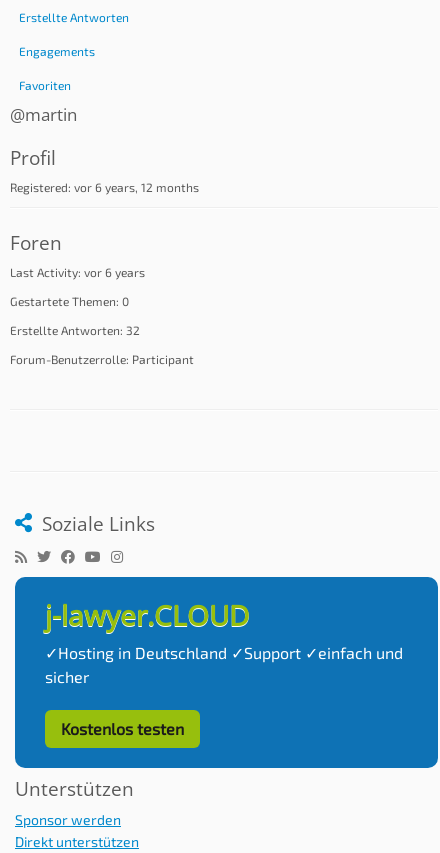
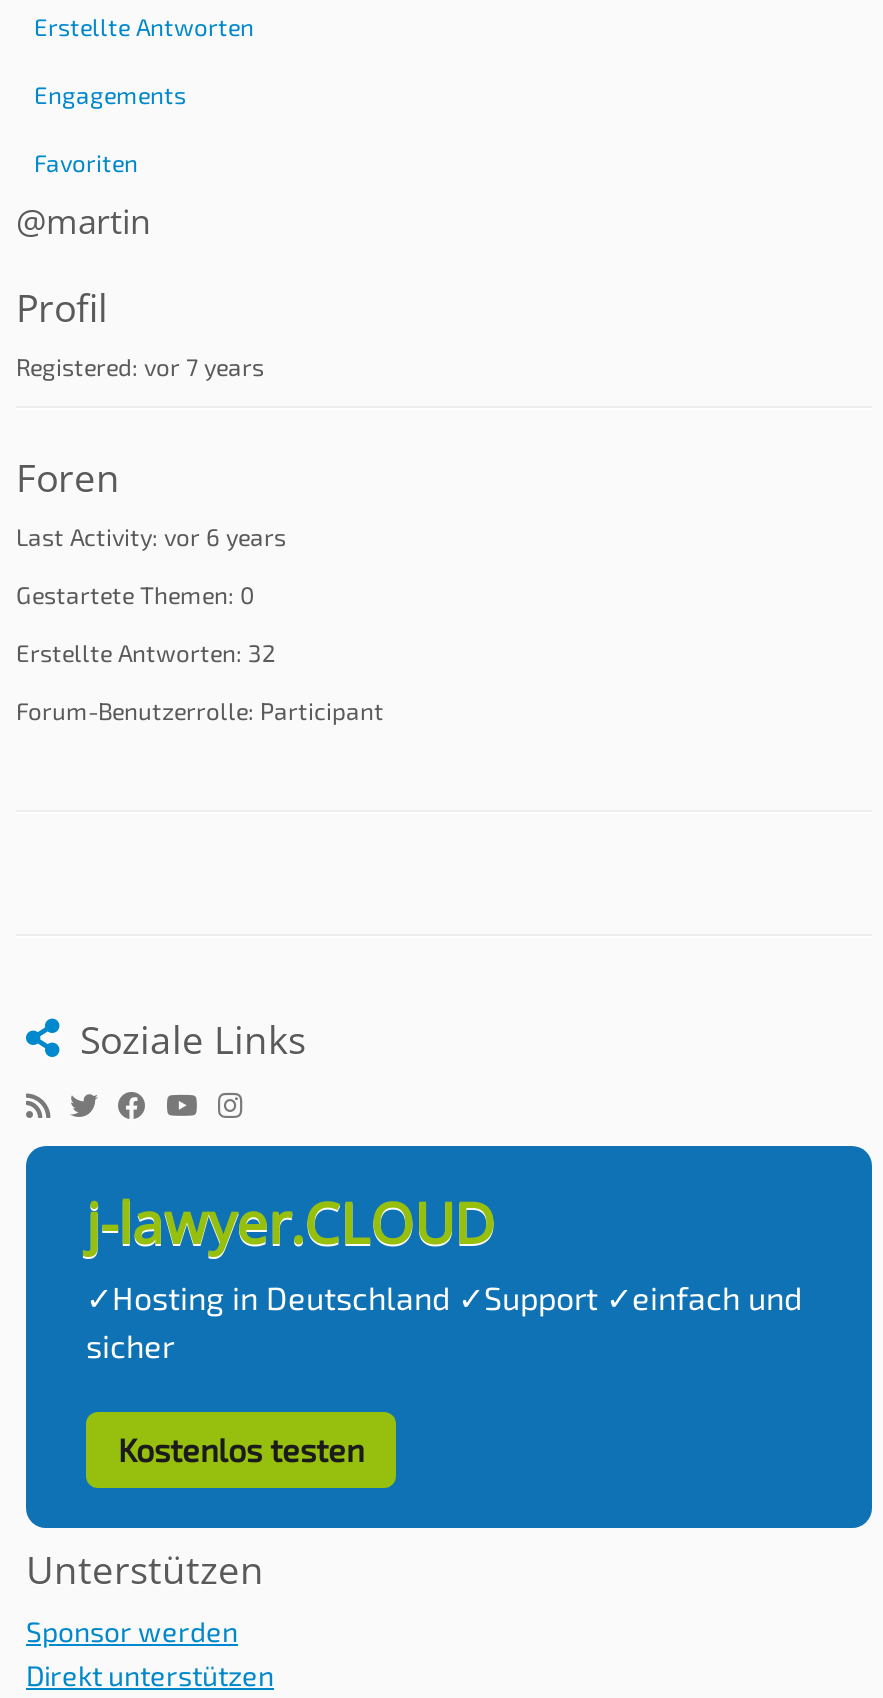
- Registered: vor 6 years, 12 months
+ Registered: vor 7 years
